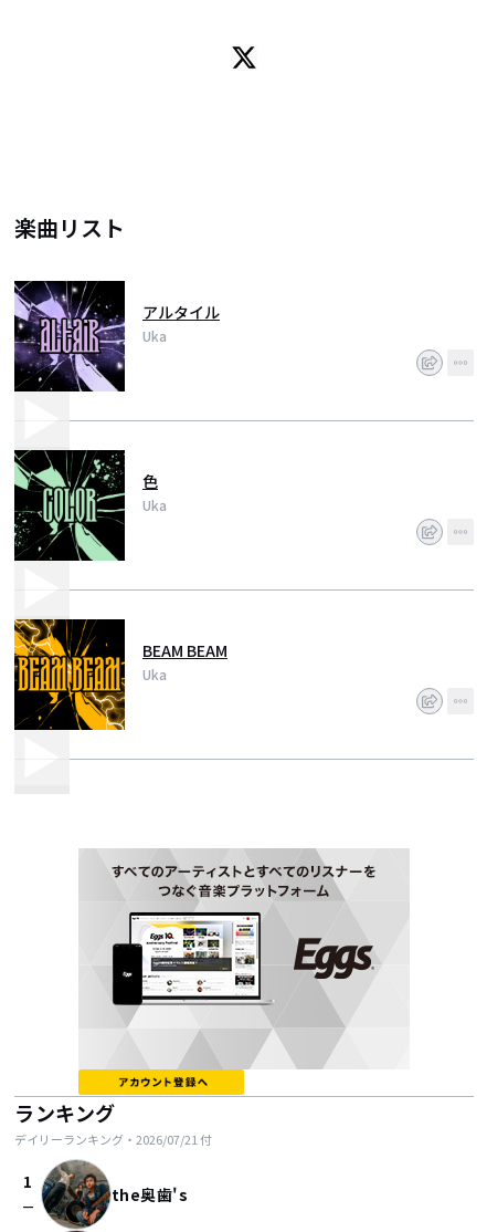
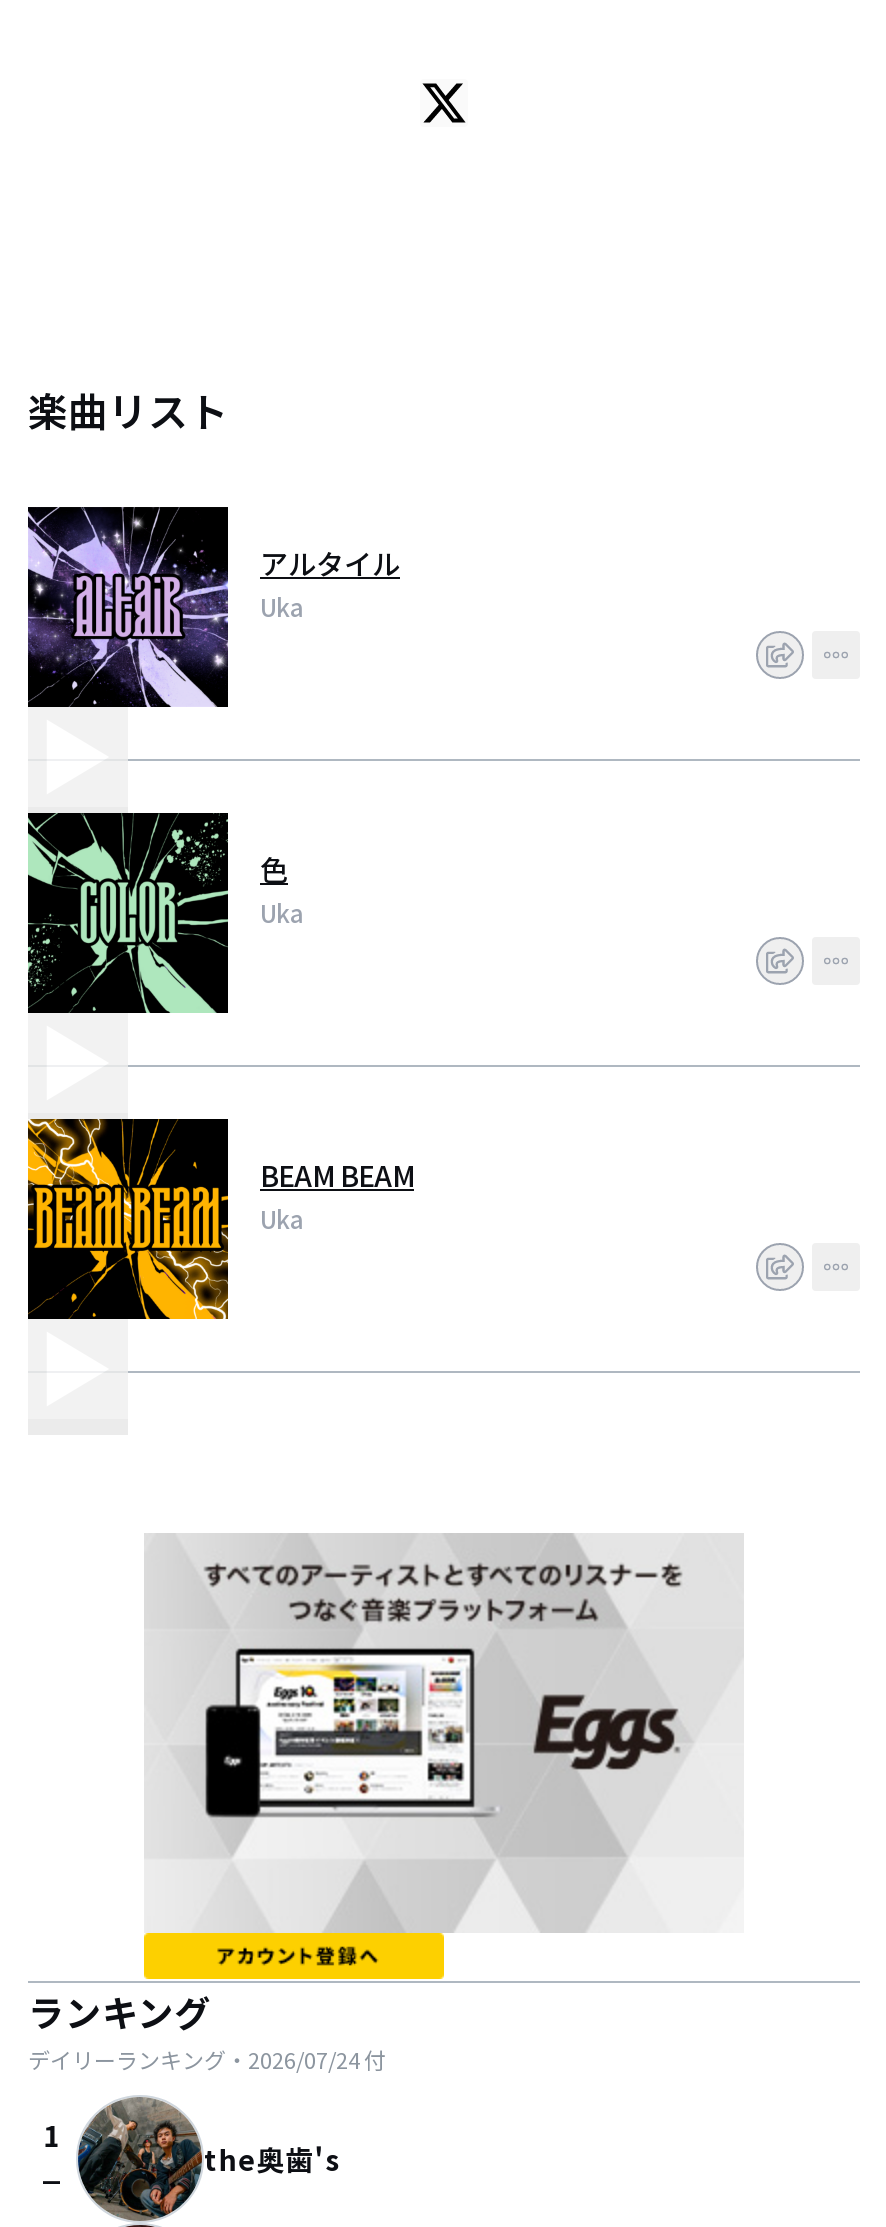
- デイリーランキング・2026/07/21付
+ デイリーランキング・2026/07/24付
